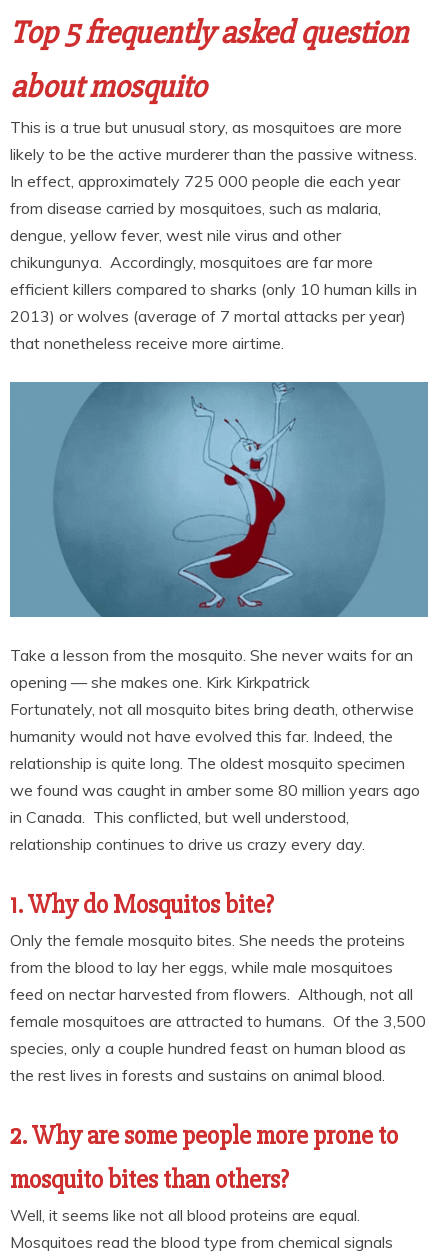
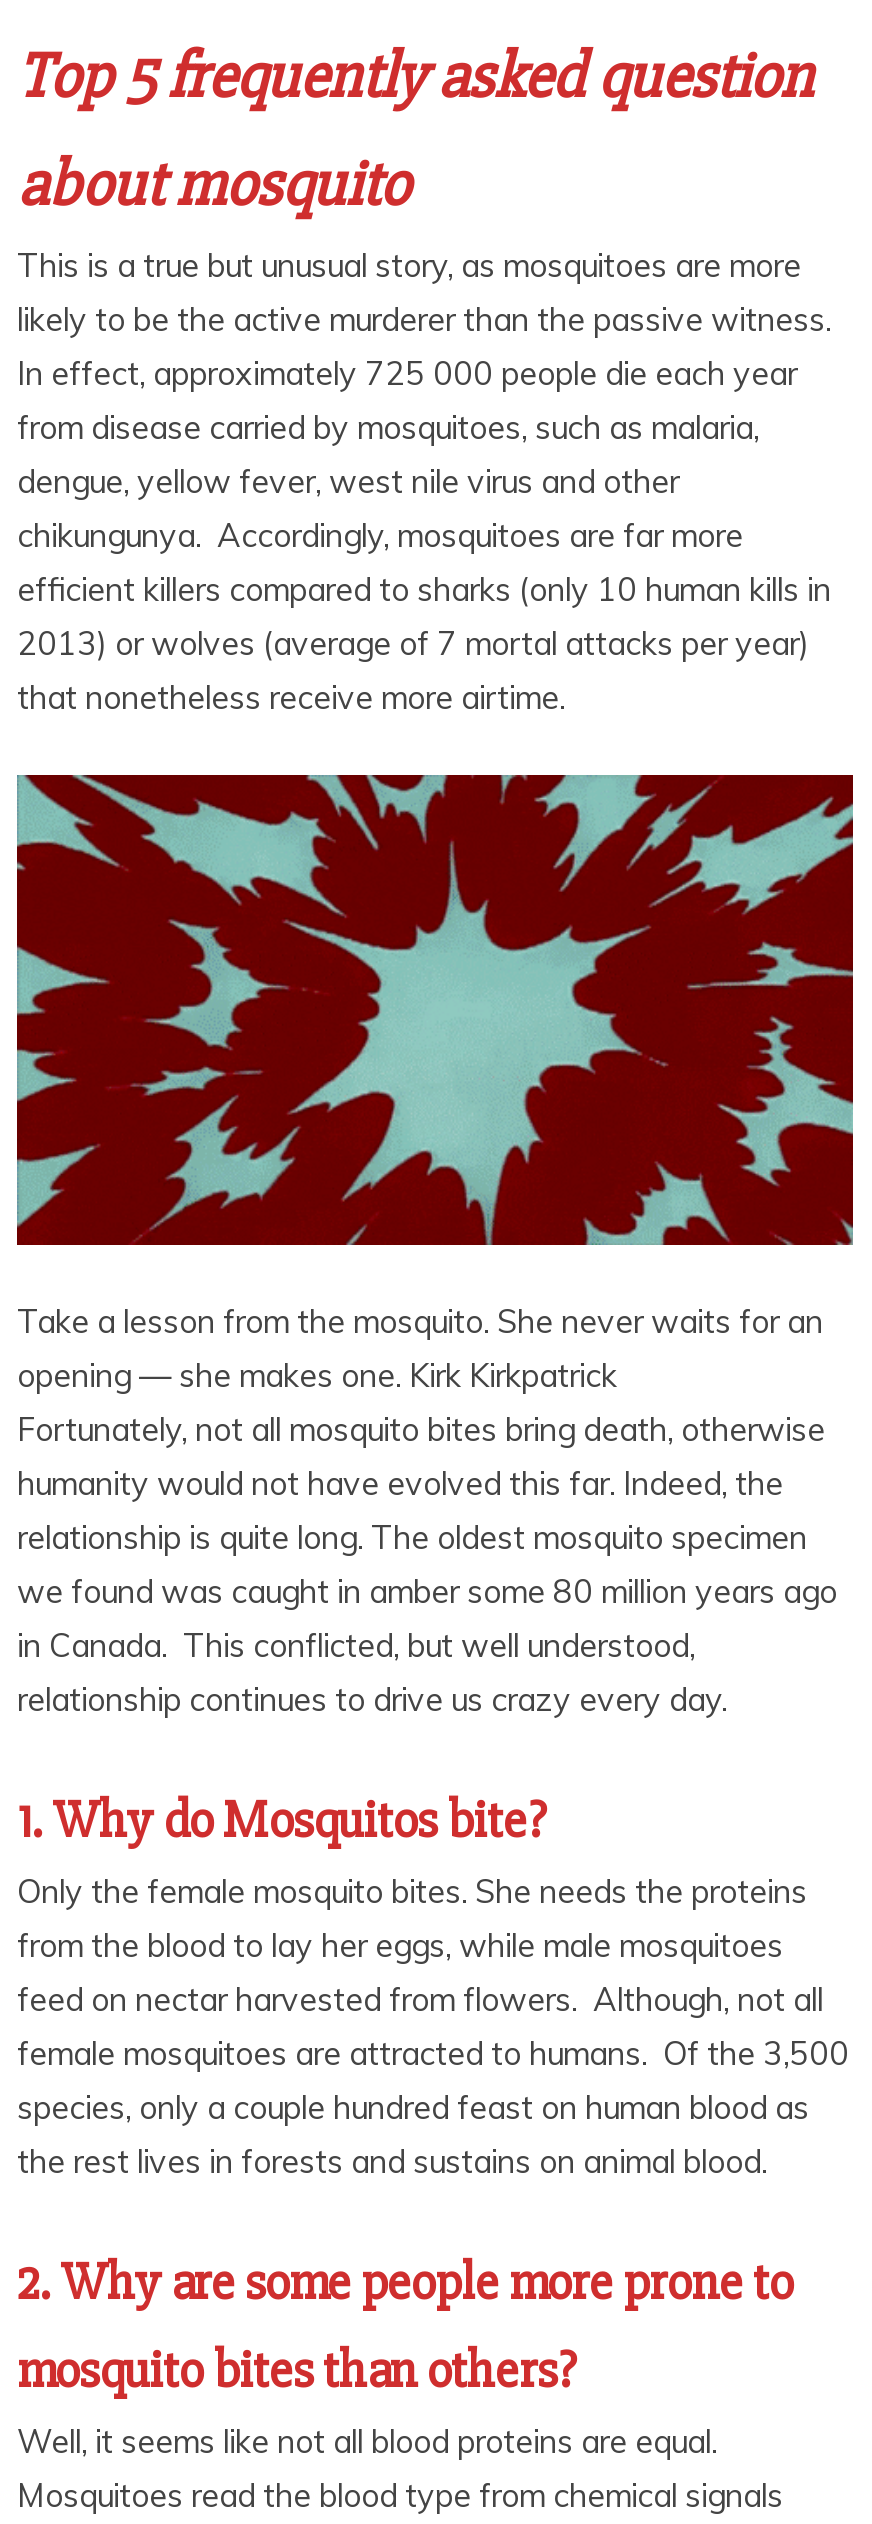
- [image]
+ [image]
